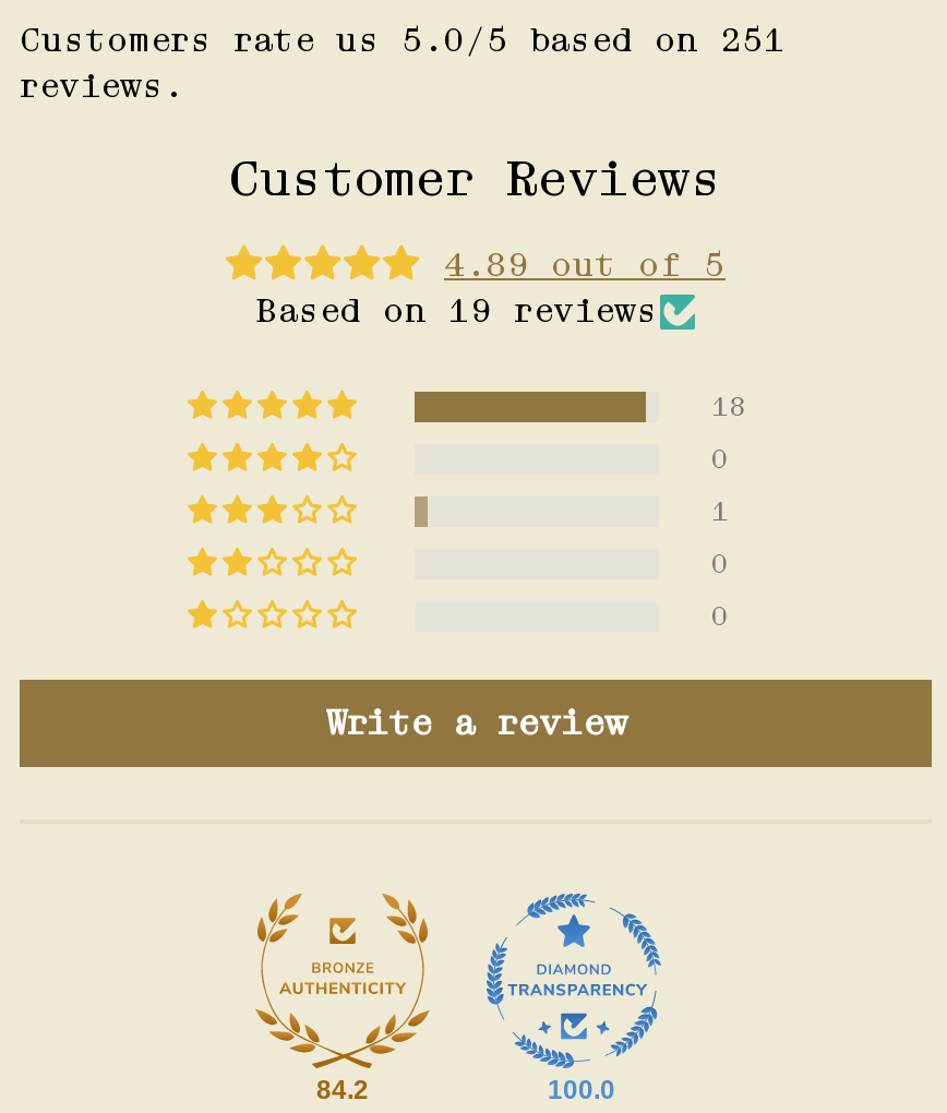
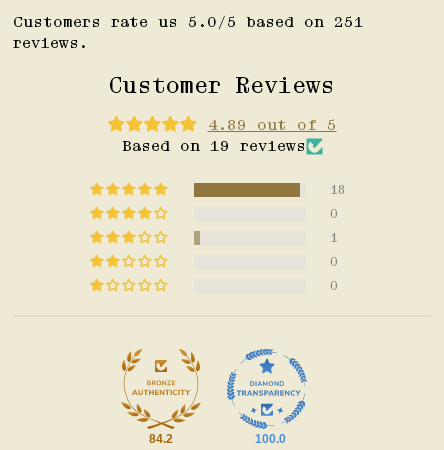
- Write a review
